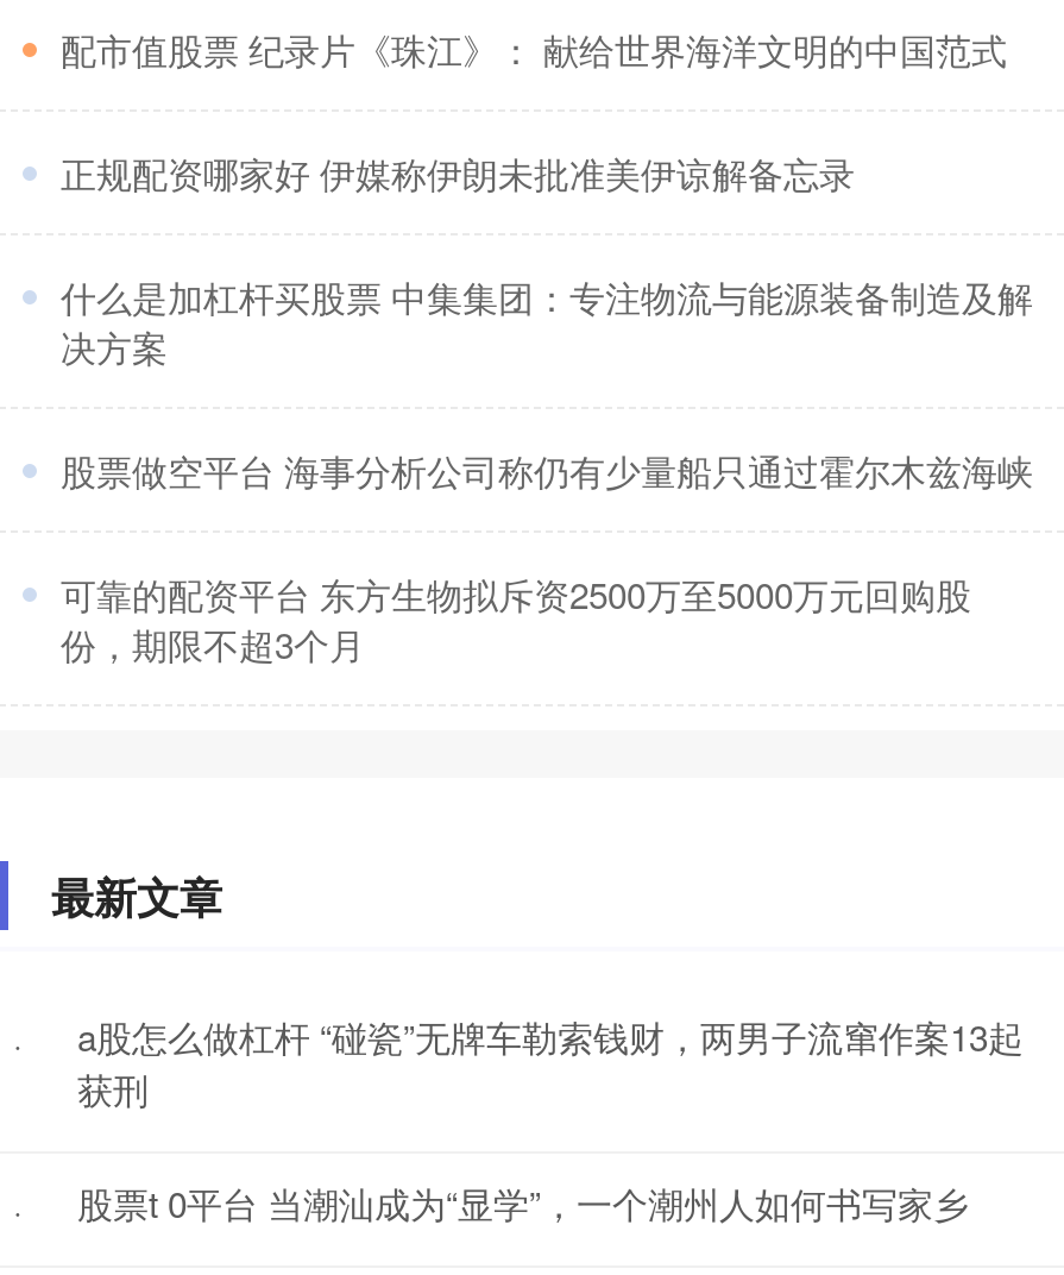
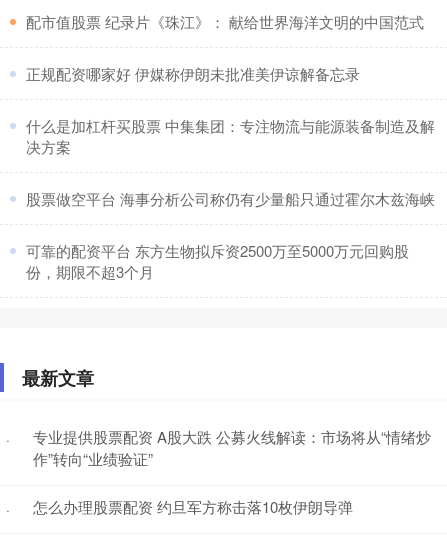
- a股怎么做杠杆 “碰瓷”无牌车勒索钱财，两男子流窜作案13起
- 获刑
+ 专业提供股票配资 A股大跌 公募火线解读：市场将从“情绪炒
+ 作”转向“业绩验证”

- 股票t 0平台 当潮汕成为“显学”，一个潮州人如何书写家乡
+ 怎么办理股票配资 约旦军方称击落10枚伊朗导弹
